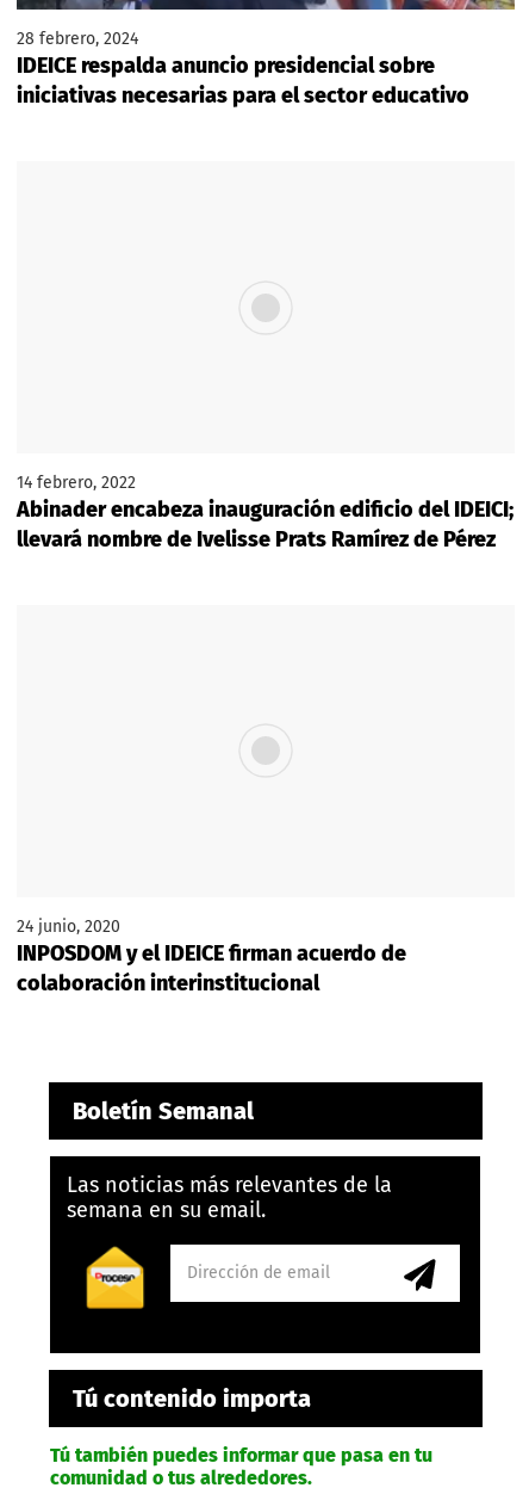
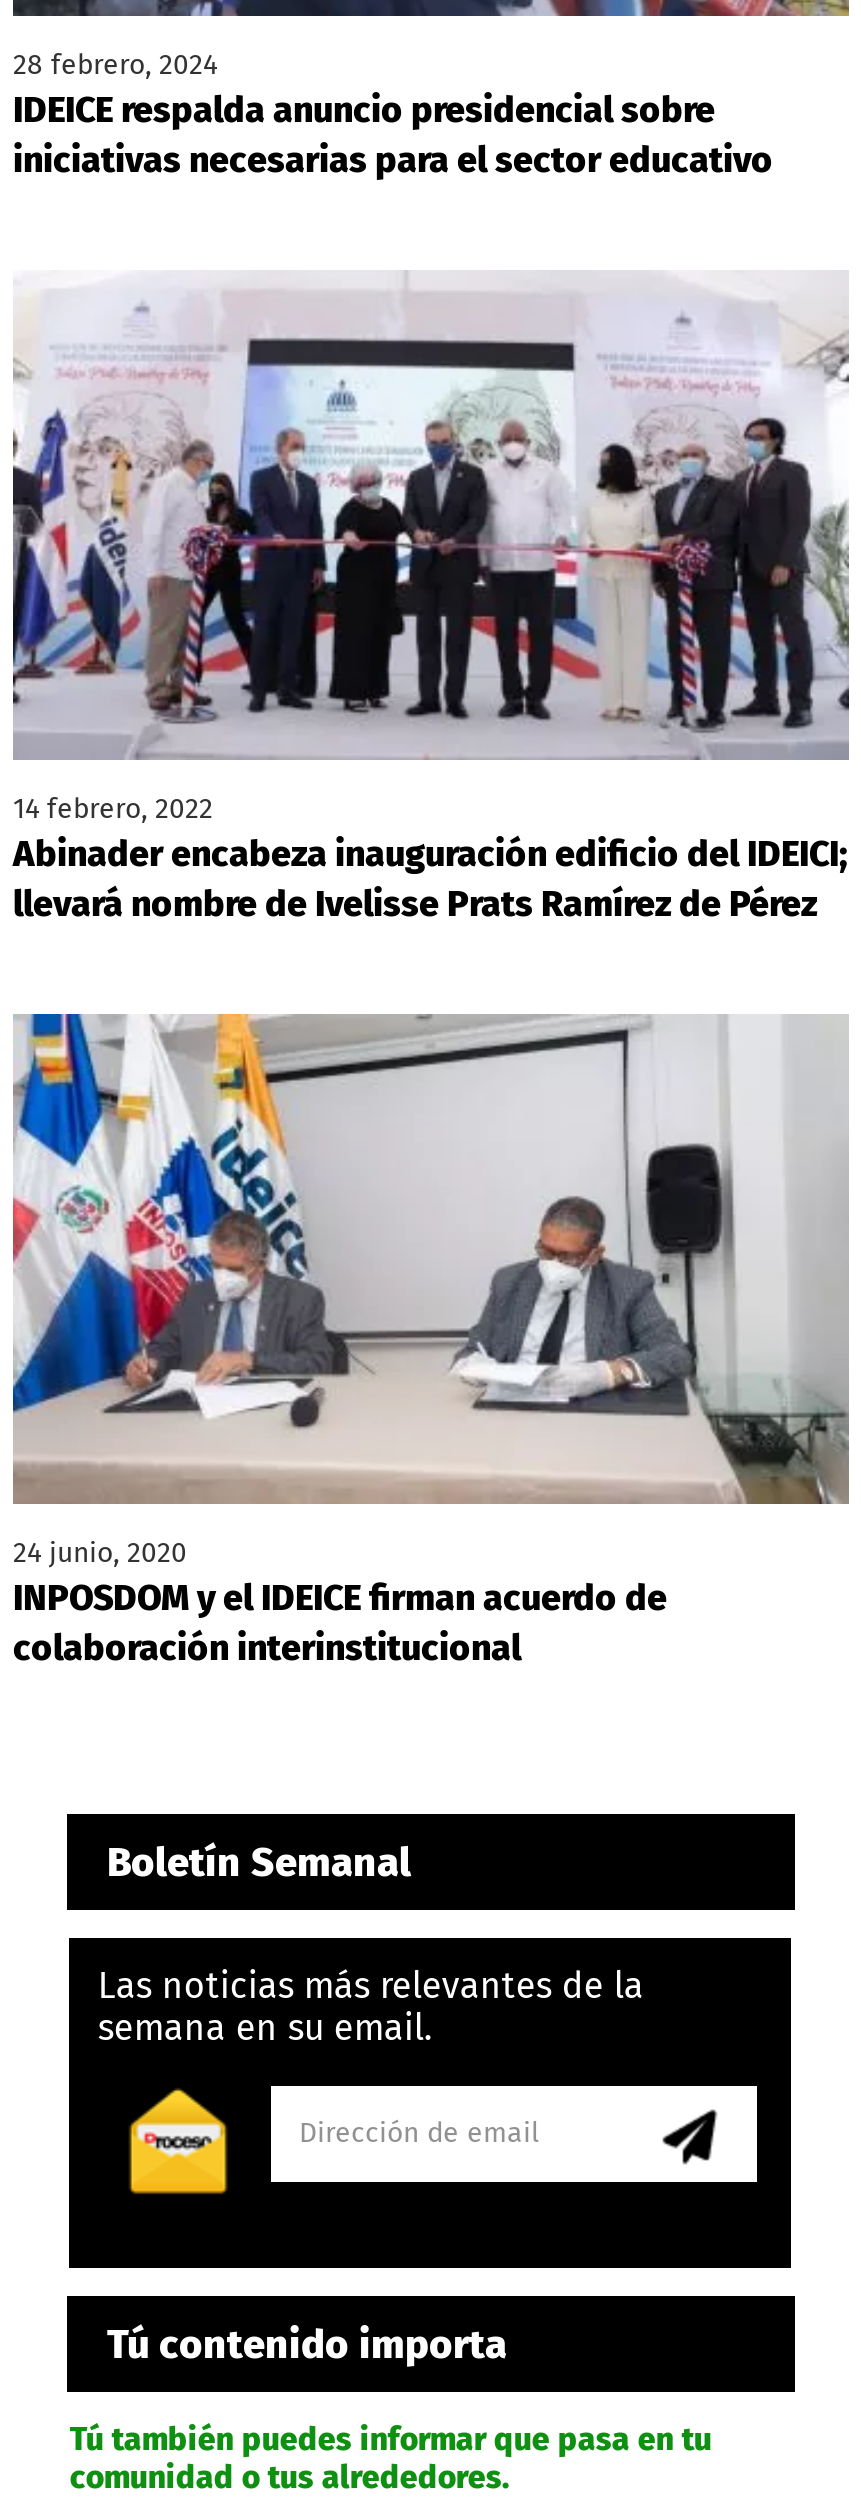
+ [image]

+ [image]
